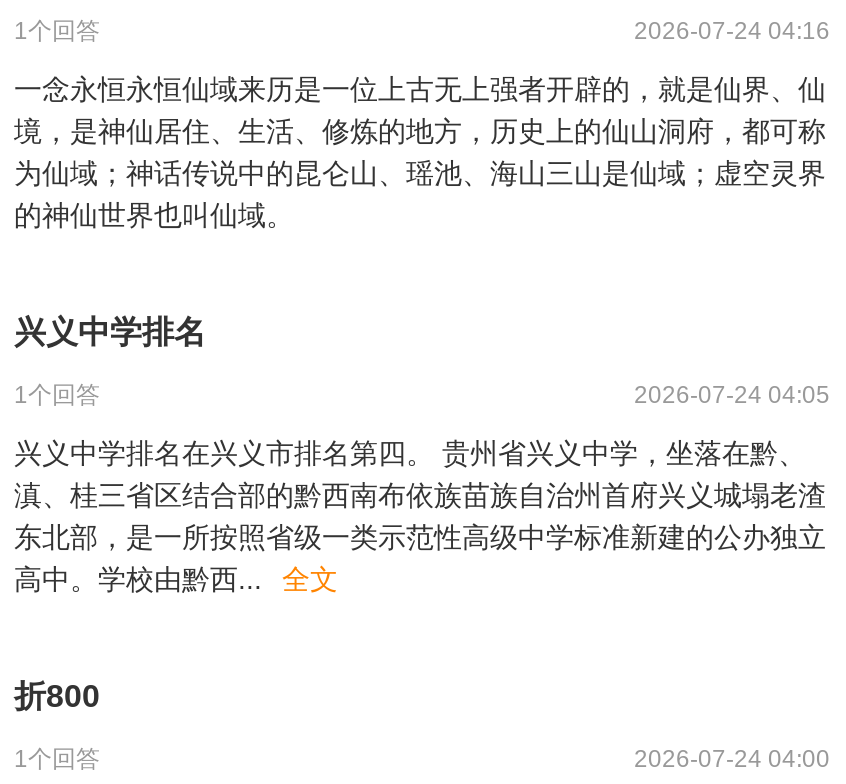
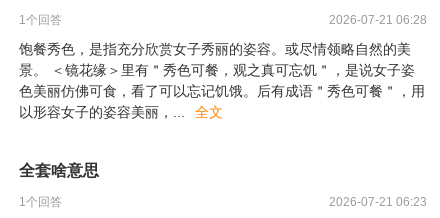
- 2026-07-24 04:16
- 一念永恒永恒仙域来历是一位上古无上强者开辟的，就是仙界、仙
- 境，是神仙居住、生活、修炼的地方，历史上的仙山洞府，都可称
- 为仙域；神话传说中的昆仑山、瑶池、海山三山是仙域；虚空灵界
- 的神仙世界也叫仙域。
- 兴义中学排名
- 1个回答
- 2026-07-24 04:05
- 兴义中学排名在兴义市排名第四。 贵州省兴义中学，坐落在黔、
- 滇、桂三省区结合部的黔西南布依族苗族自治州首府兴义城塌老渣
- 东北部，是一所按照省级一类示范性高级中学标准新建的公办独立
- 高中。学校由黔西...
+ 2026-07-21 06:28
+ 饱餐秀色，是指充分欣赏女子秀丽的姿容。或尽情领略自然的美
+ 景。 ＜镜花缘＞里有＂秀色可餐，观之真可忘饥＂，是说女子姿
+ 色美丽仿佛可食，看了可以忘记饥饿。后有成语＂秀色可餐＂，用
+ 以形容女子的姿容美丽，...

- 折800
+ 全套啥意思

- 2026-07-24 04:00
+ 2026-07-21 06:23
